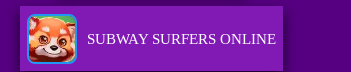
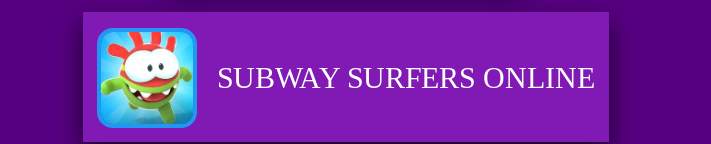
- [image]
+ [image]
